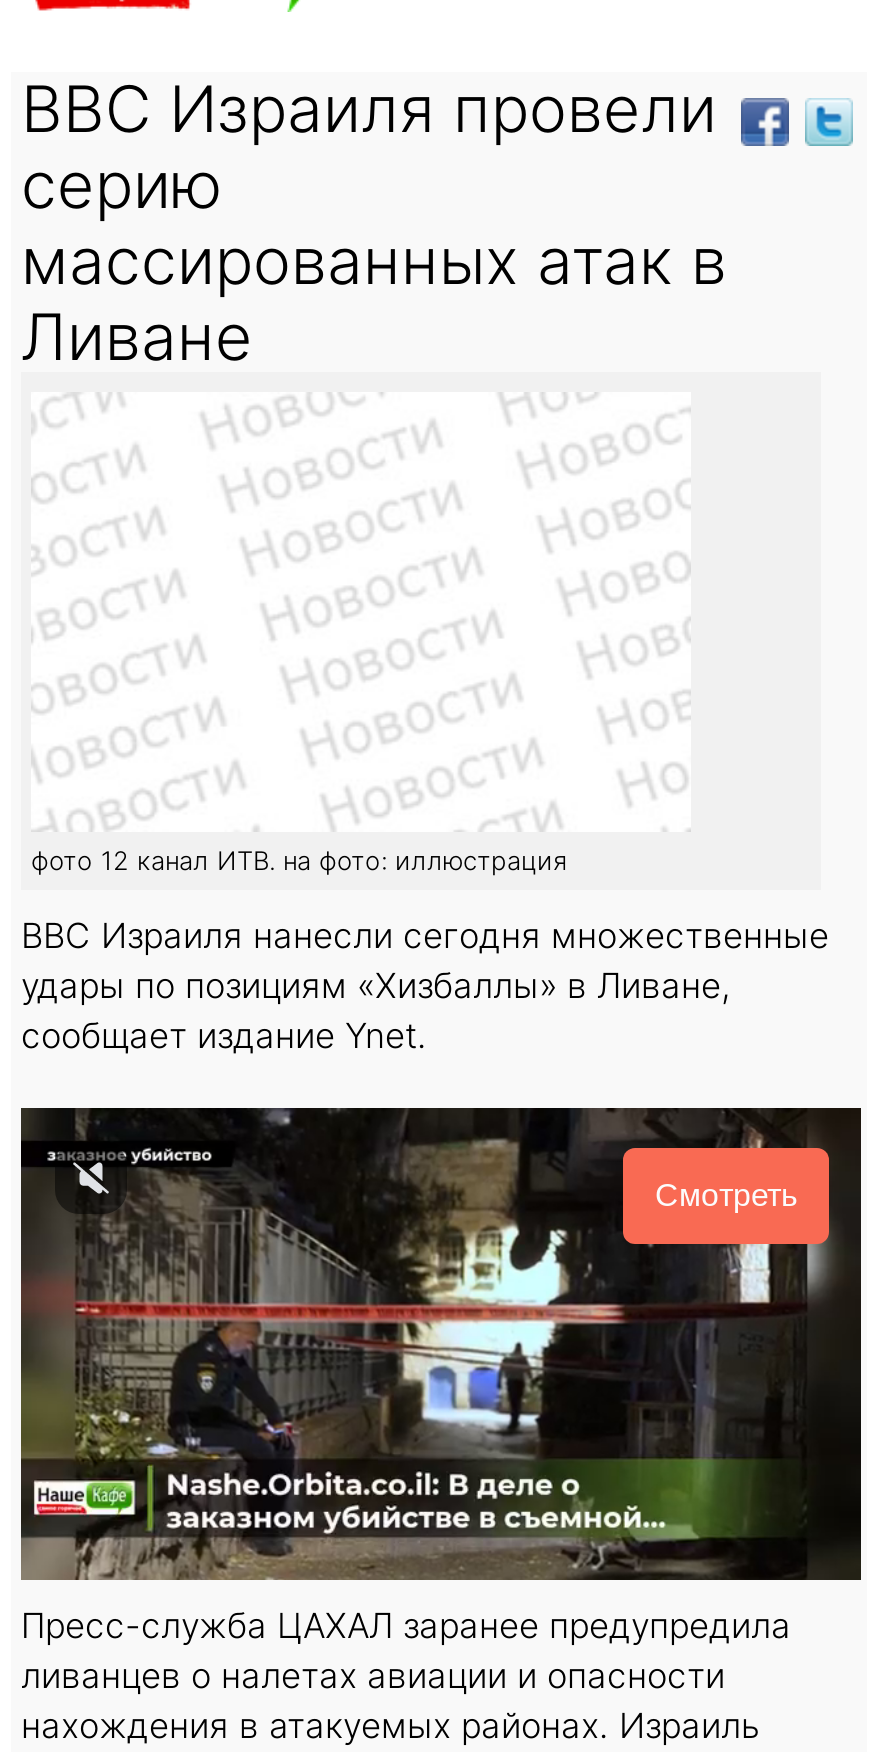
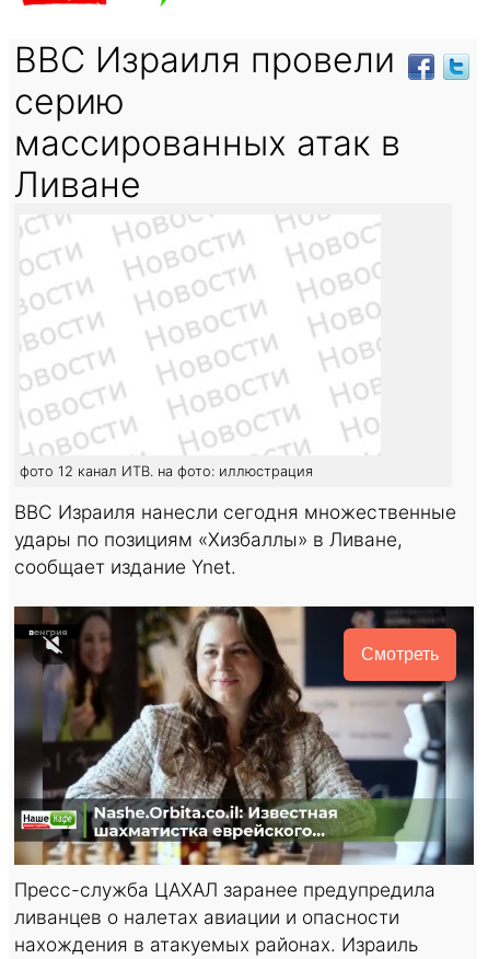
- [image]
+ [image]
